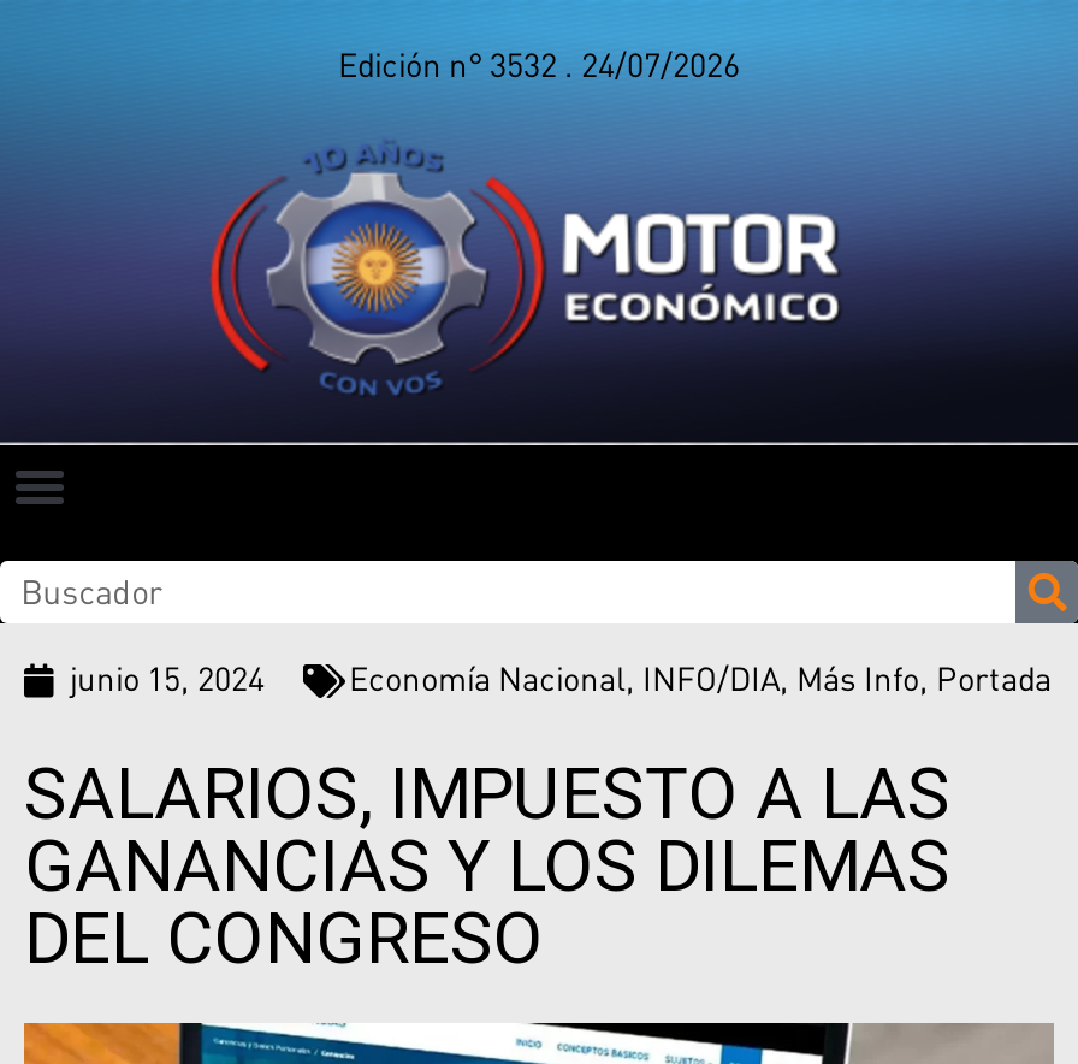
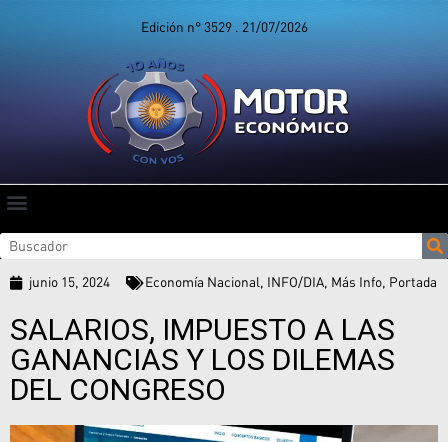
- Edición n° 3532 . 24/07/2026
+ Edición n° 3529 . 21/07/2026
